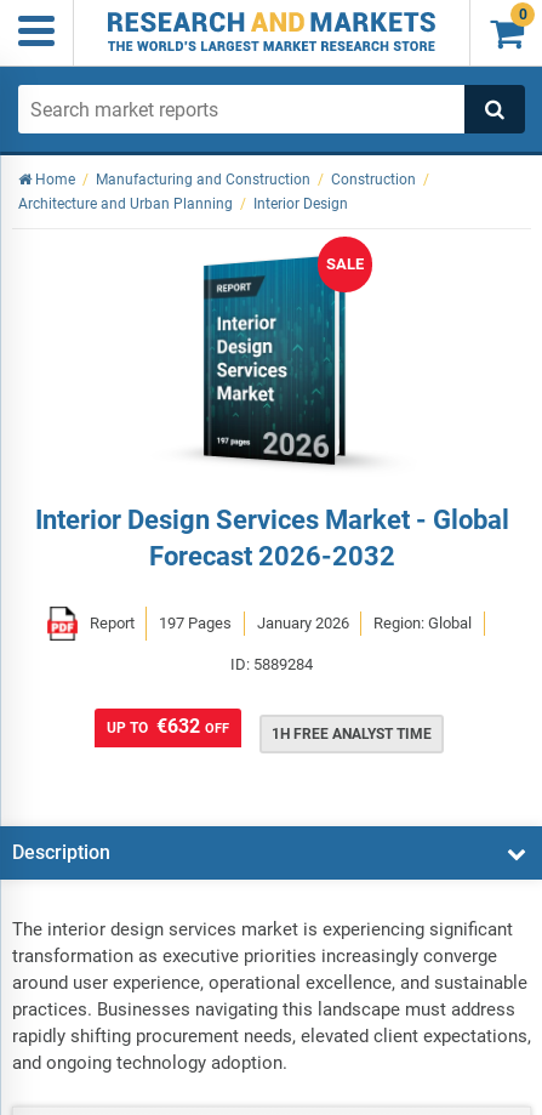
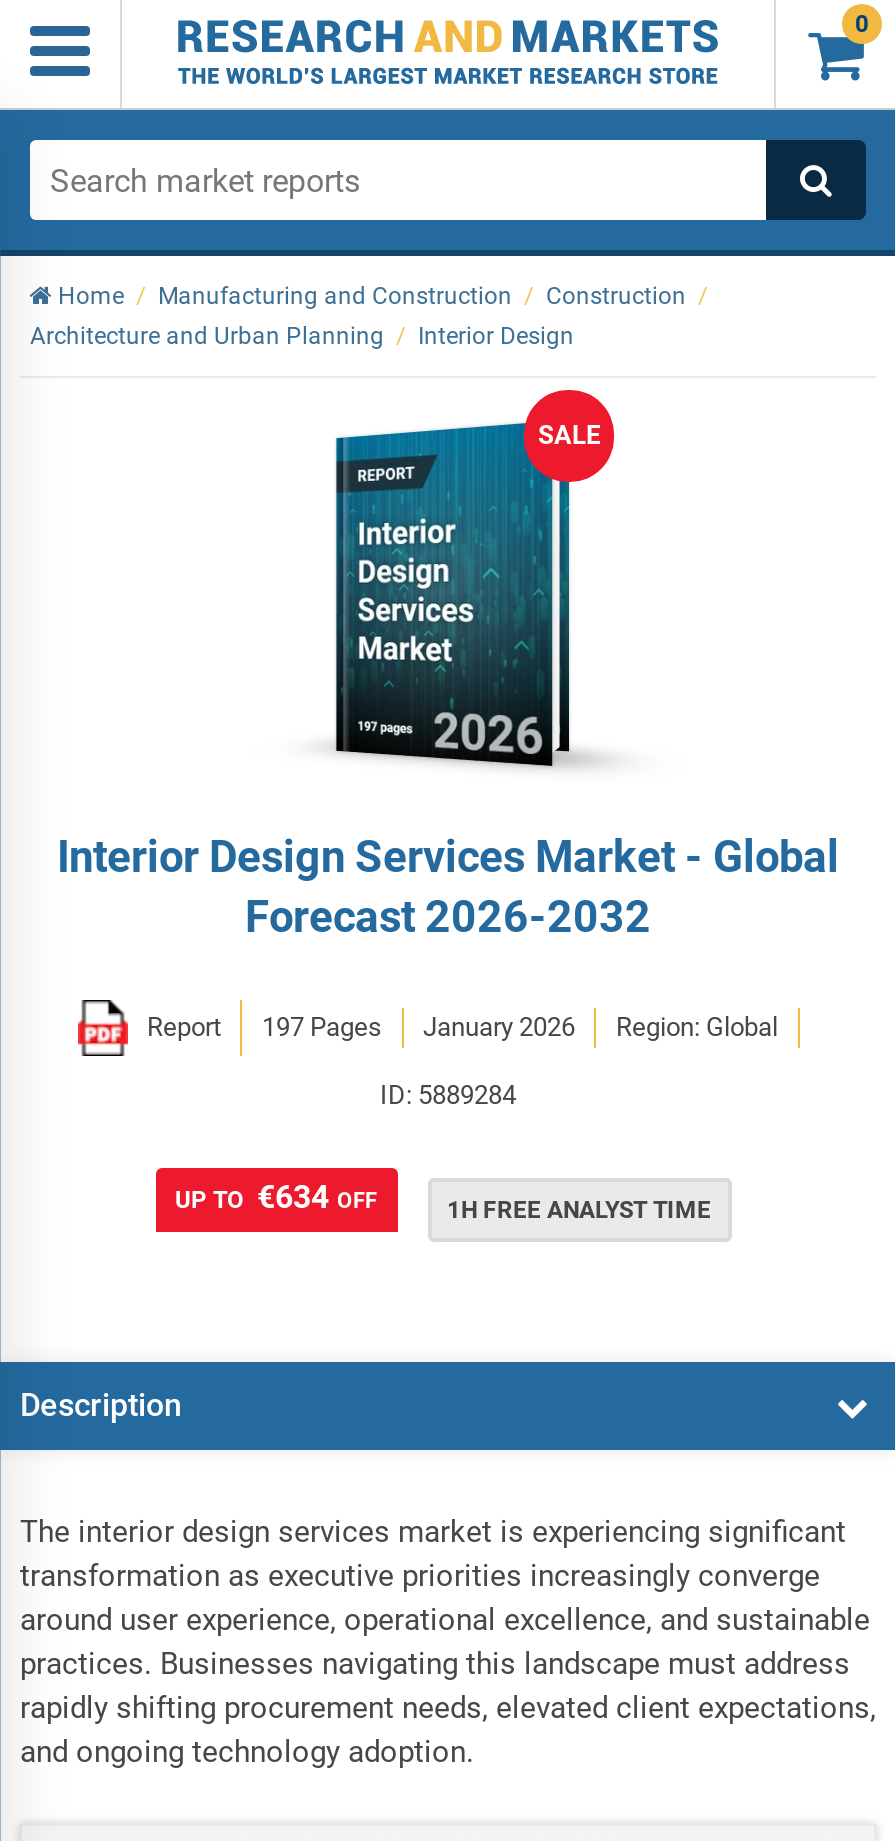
- UP TO €632 OFF
+ UP TO €634 OFF
